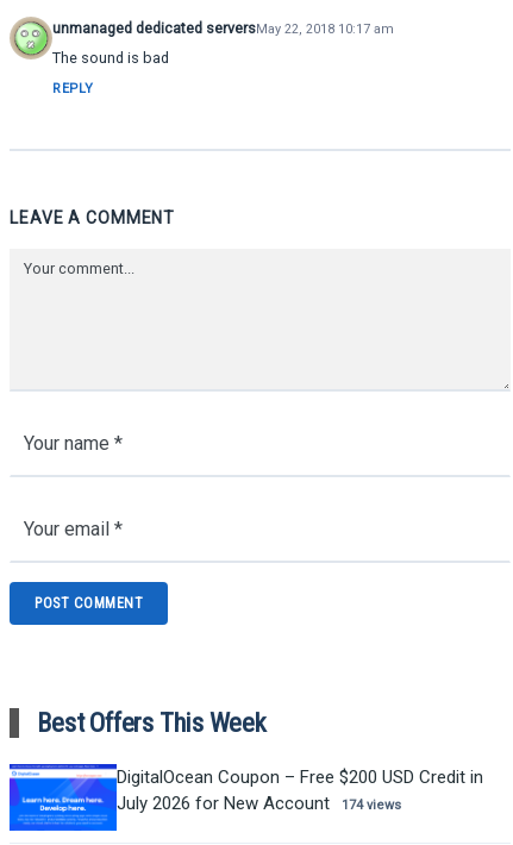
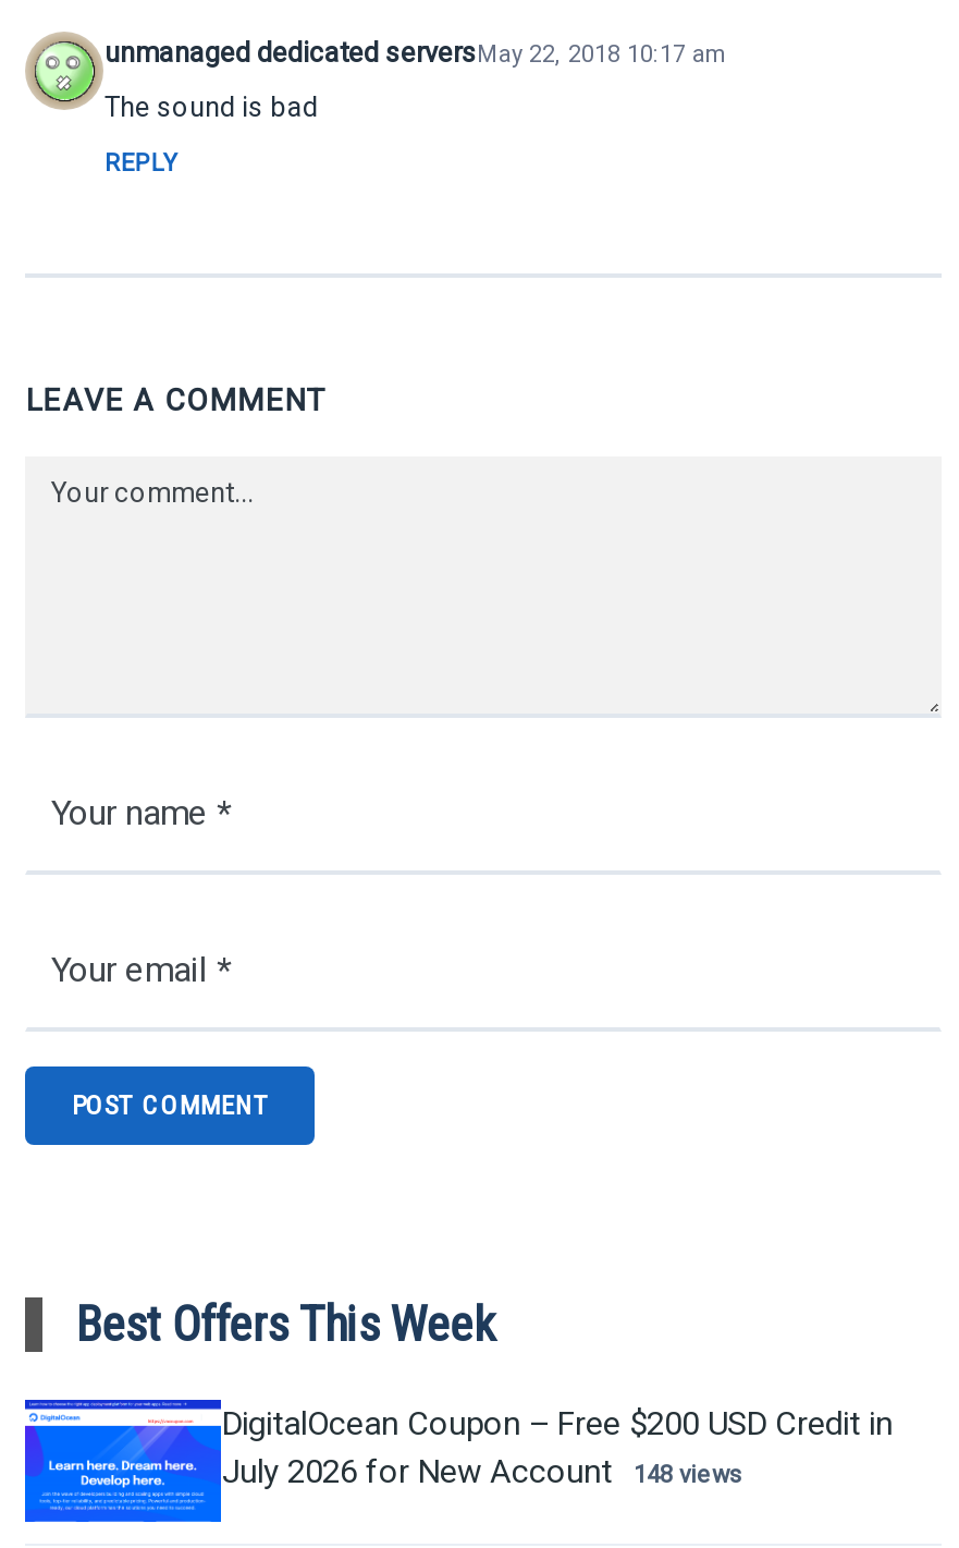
- July 2026 for New Account 174 views
+ July 2026 for New Account 148 views
